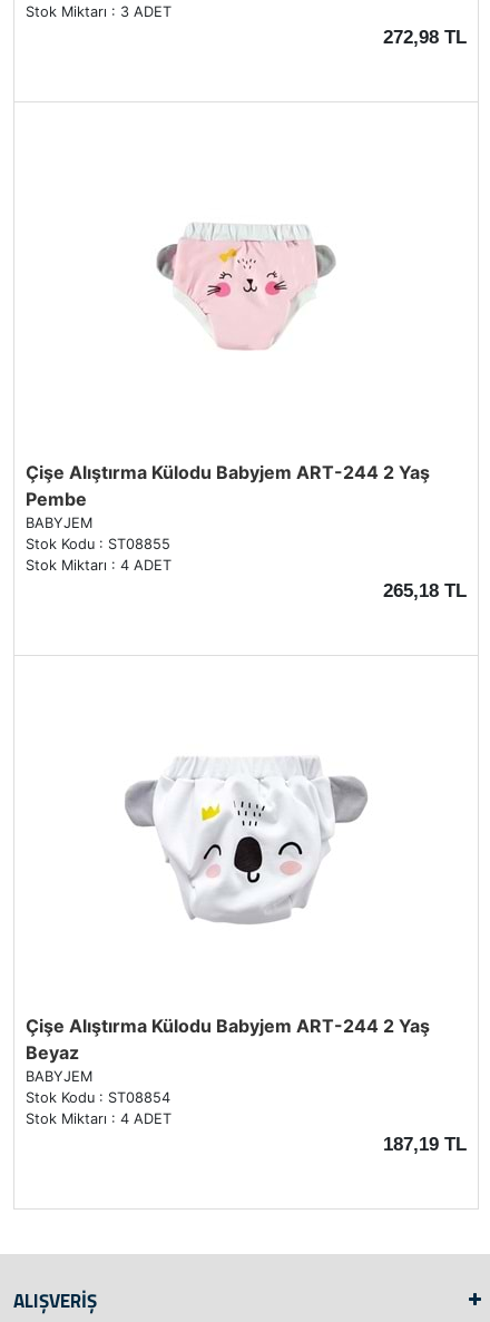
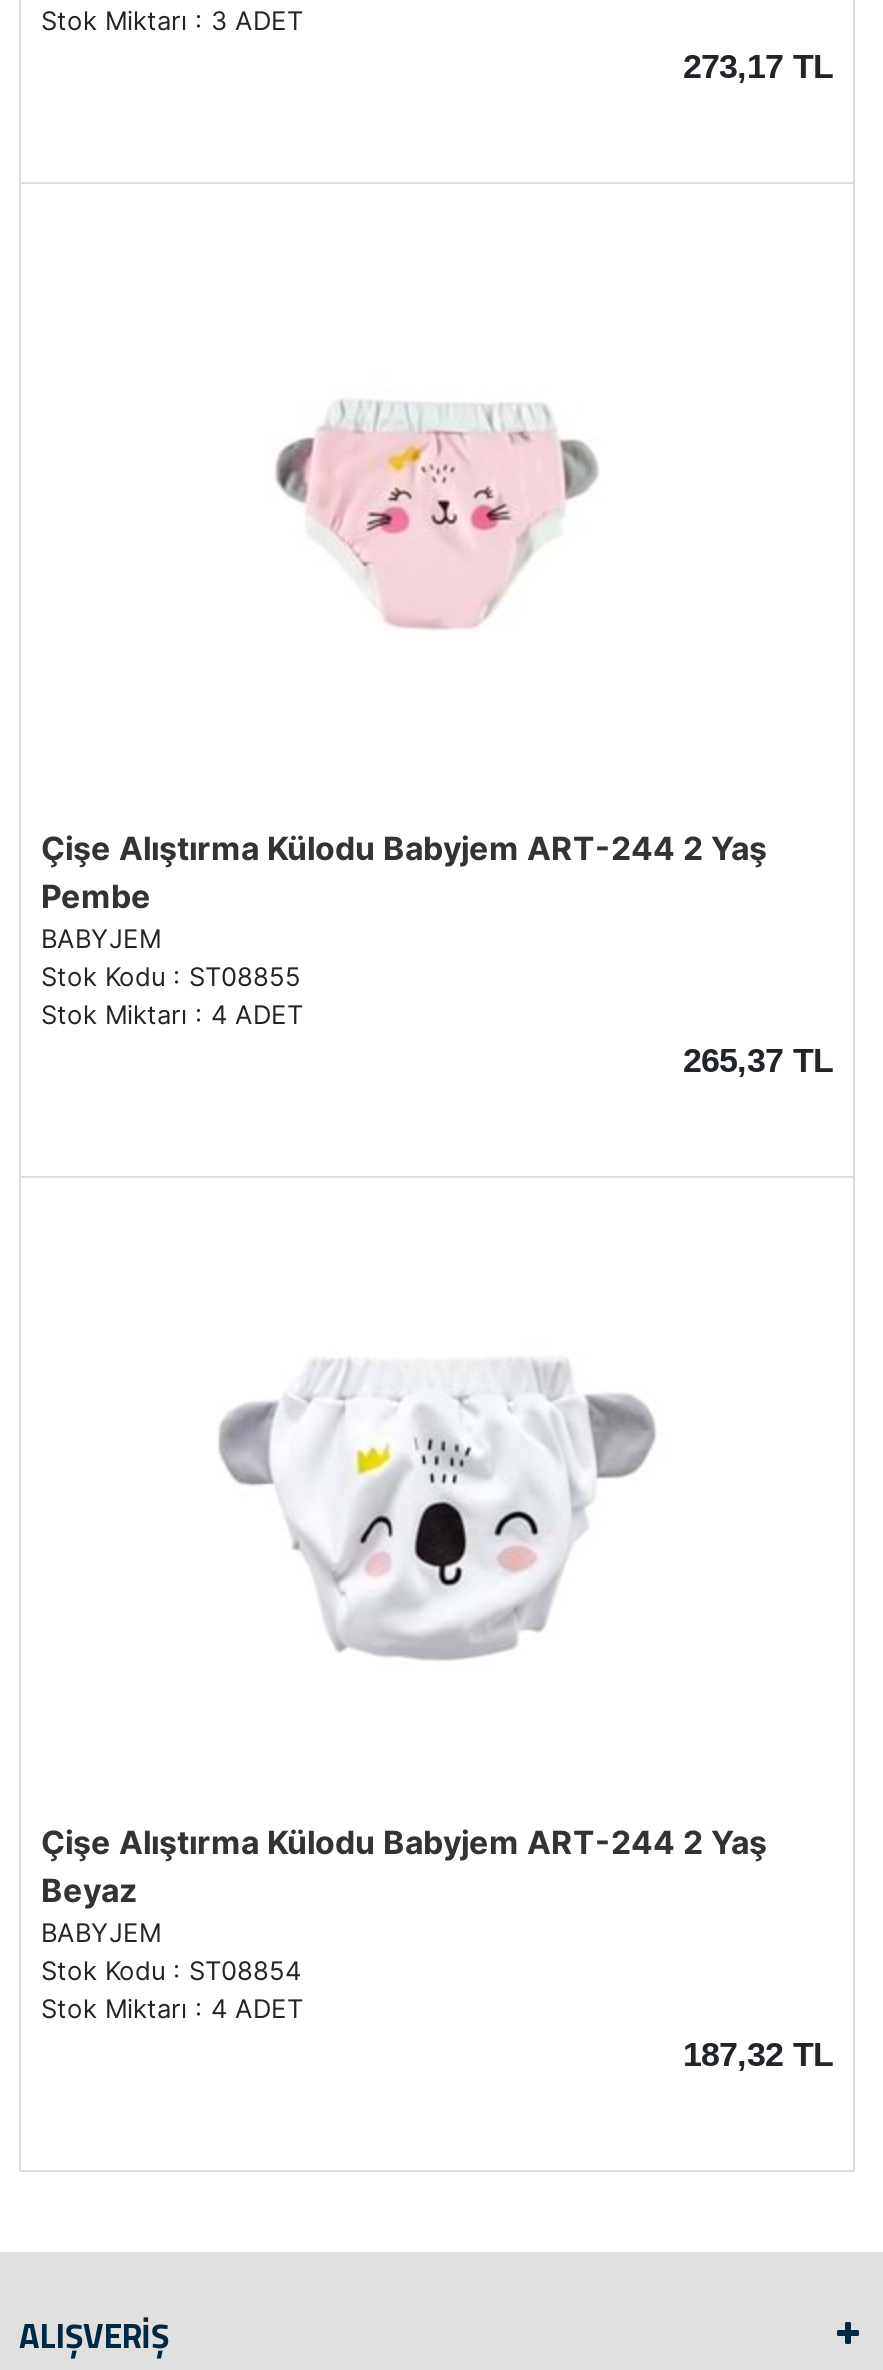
- 272,98 TL
+ 273,17 TL

- 265,18 TL
+ 265,37 TL

- 187,19 TL
+ 187,32 TL
